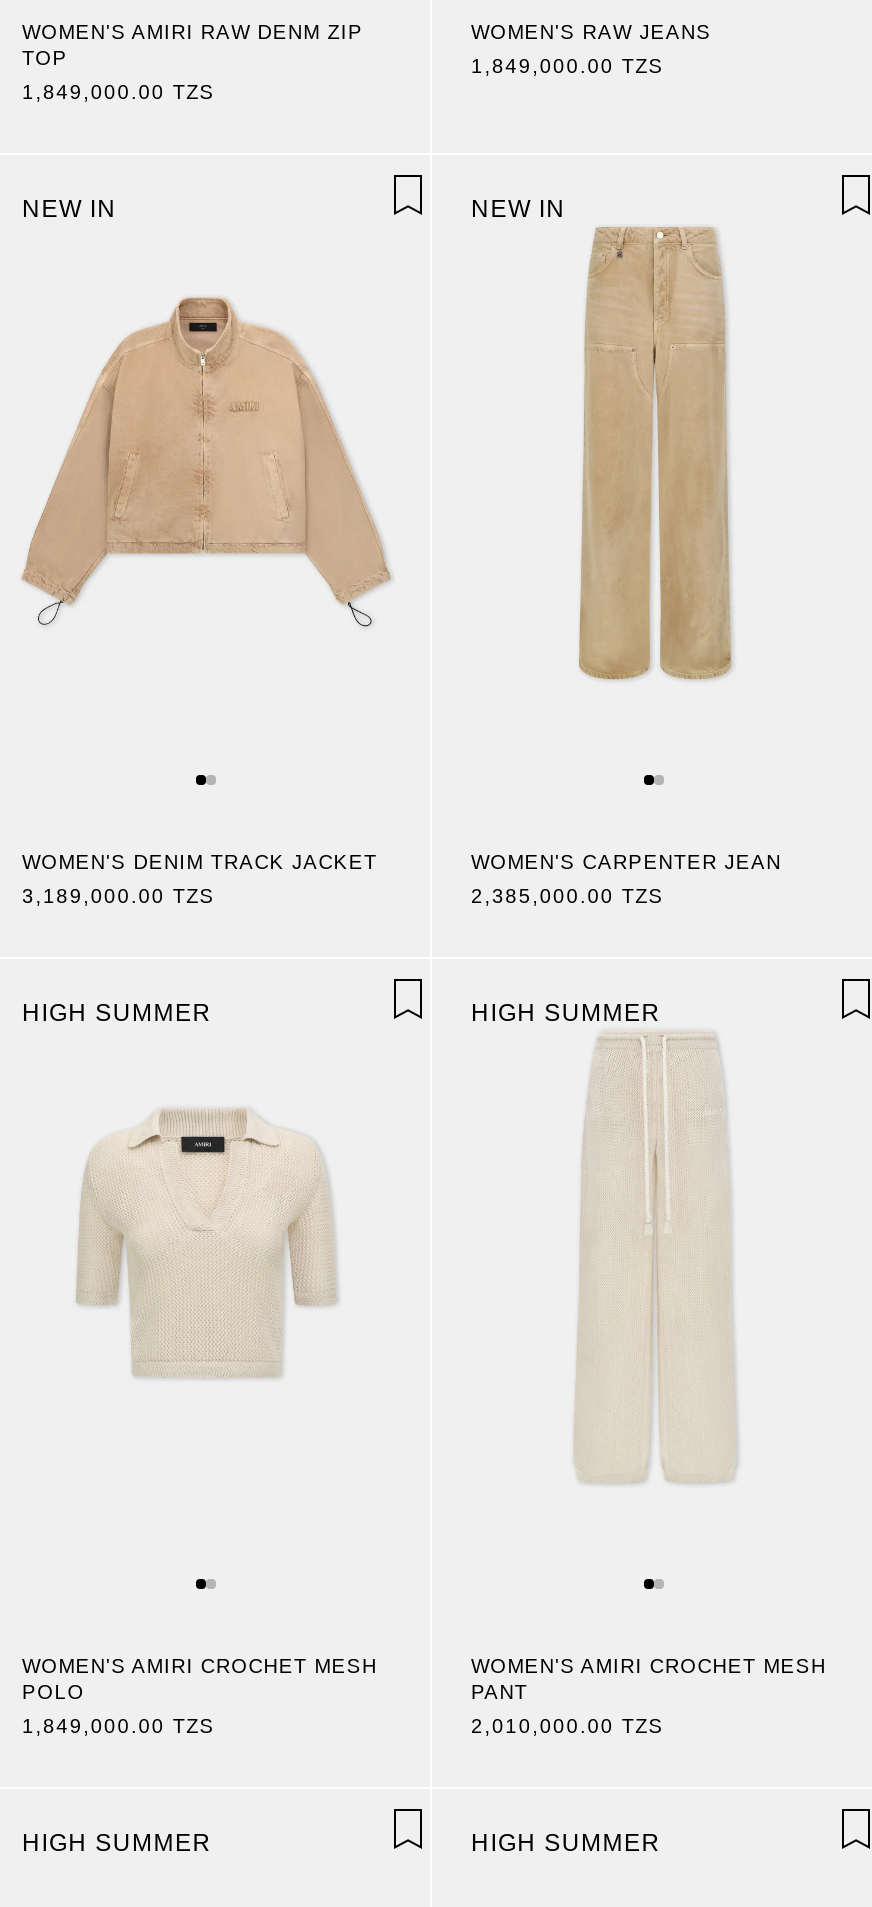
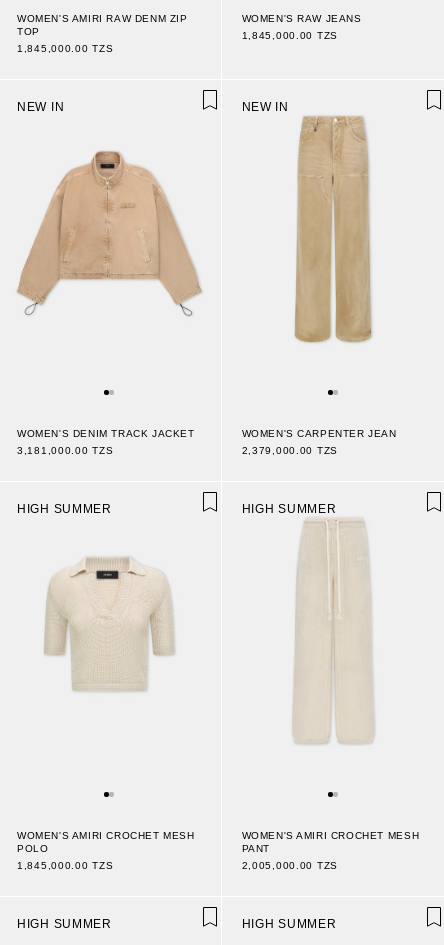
- 1,849,000.00 TZS
+ 1,845,000.00 TZS

- 1,849,000.00 TZS
+ 1,845,000.00 TZS

- 3,189,000.00 TZS
+ 3,181,000.00 TZS

- 2,385,000.00 TZS
+ 2,379,000.00 TZS

- 1,849,000.00 TZS
+ 1,845,000.00 TZS

- 2,010,000.00 TZS
+ 2,005,000.00 TZS
